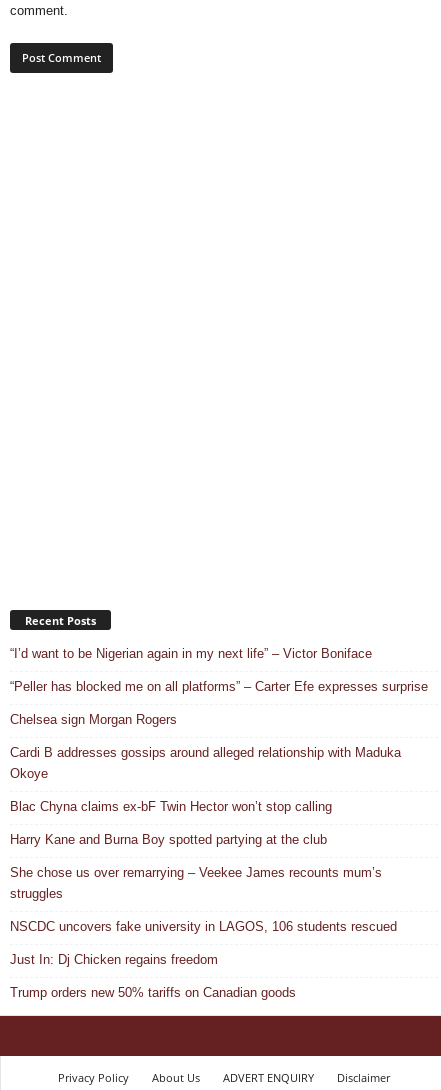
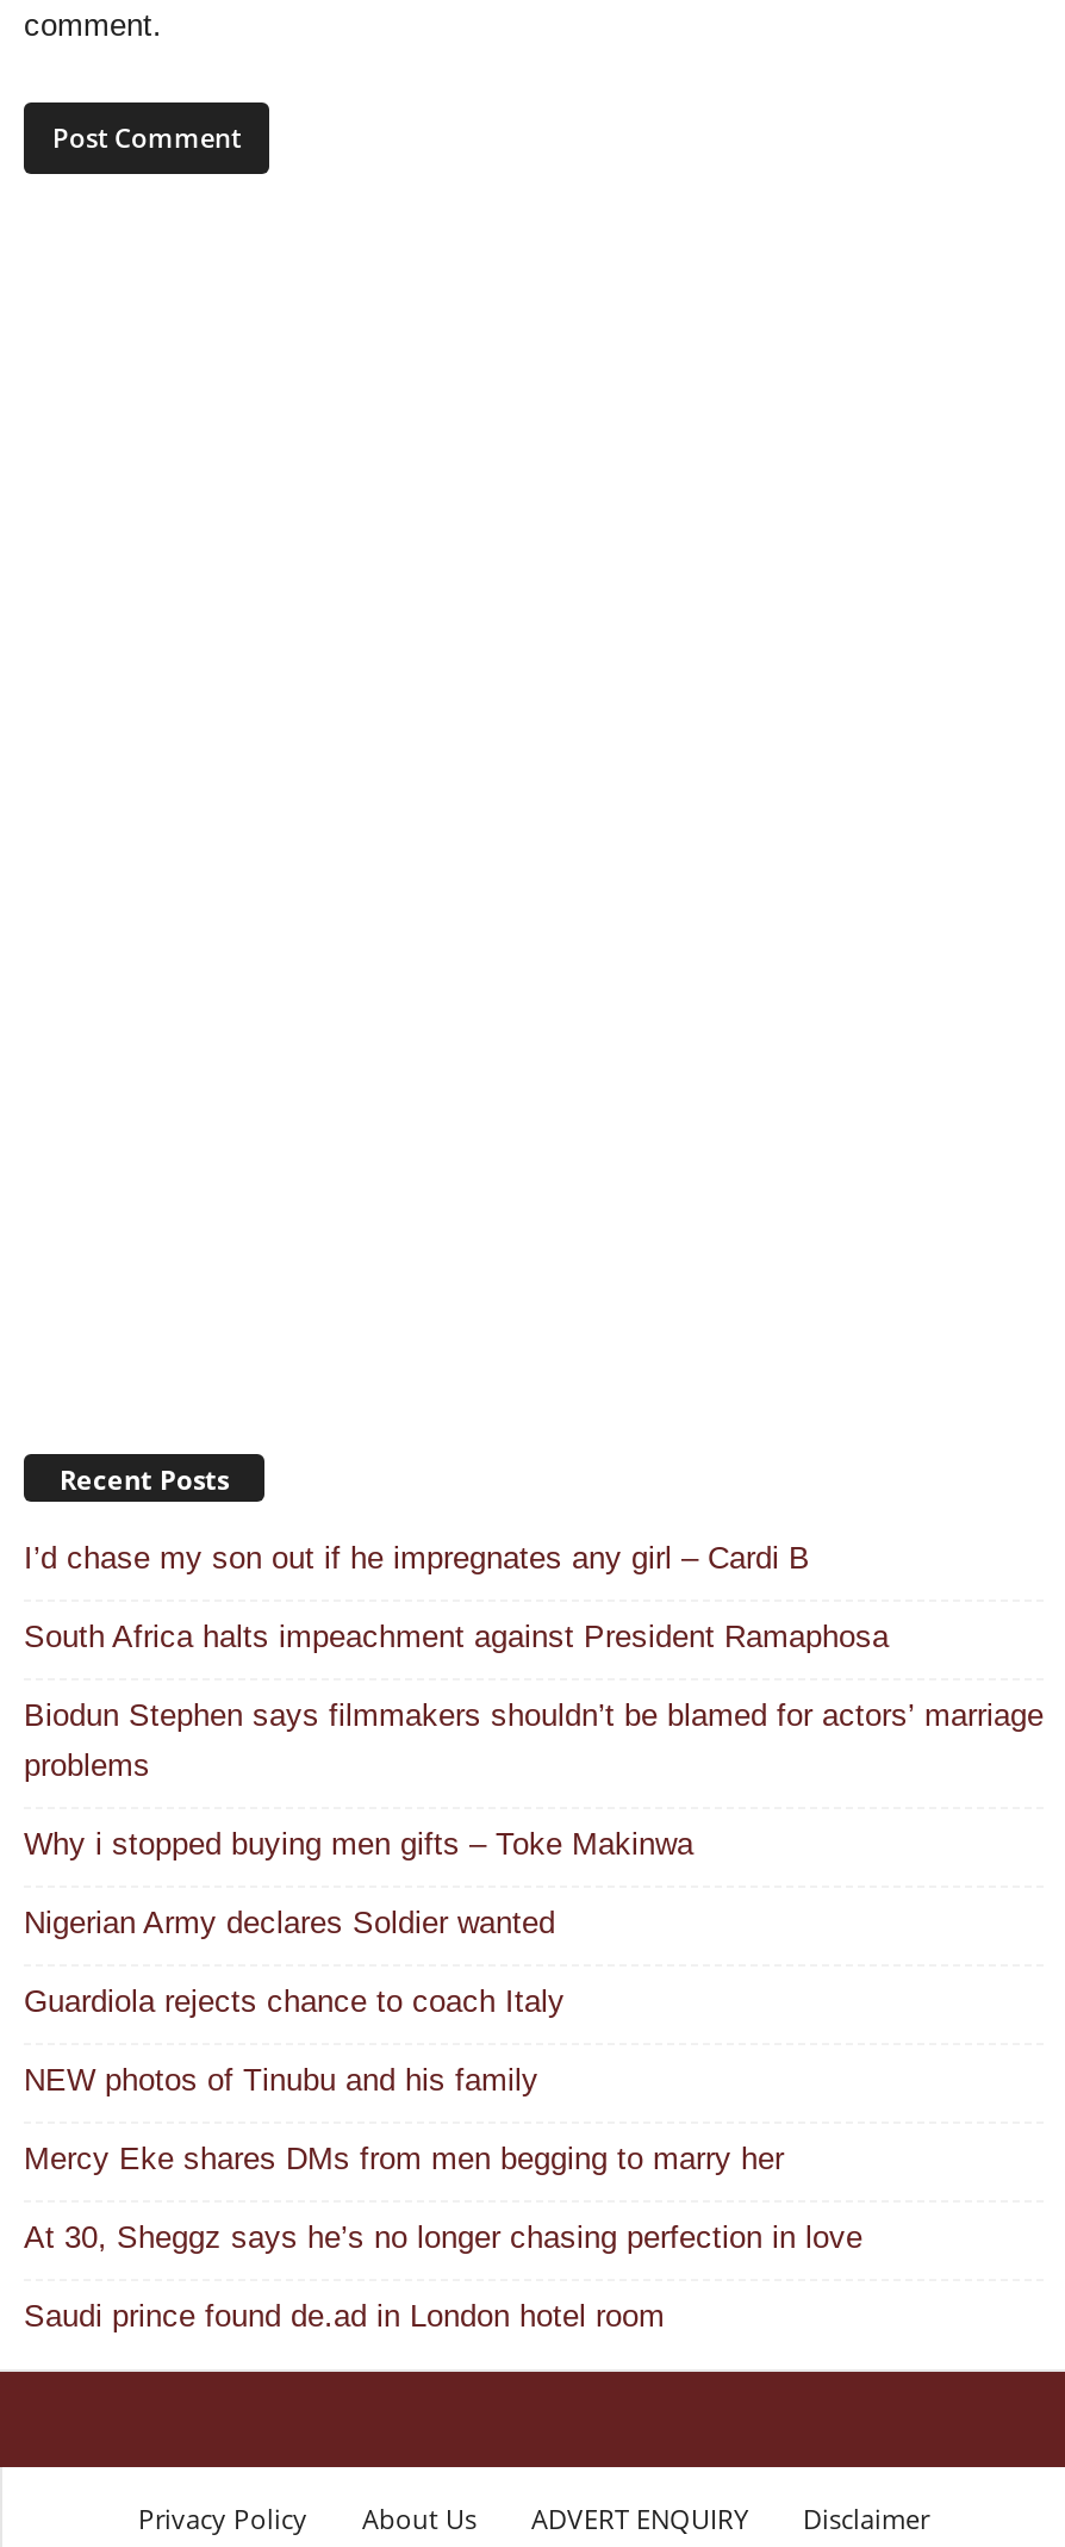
- “I’d want to be Nigerian again in my next life” – Victor Boniface
+ I’d chase my son out if he impregnates any girl – Cardi B

- “Peller has blocked me on all platforms” – Carter Efe expresses surprise
+ South Africa halts impeachment against President Ramaphosa

- Chelsea sign Morgan Rogers
+ Biodun Stephen says filmmakers shouldn’t be blamed for actors’ marriage
+ problems

- Cardi B addresses gossips around alleged relationship with Maduka
- Okoye
+ Why i stopped buying men gifts – Toke Makinwa

- Blac Chyna claims ex-bF Twin Hector won’t stop calling
+ Nigerian Army declares Soldier wanted

- Harry Kane and Burna Boy spotted partying at the club
+ Guardiola rejects chance to coach Italy

- She chose us over remarrying – Veekee James recounts mum’s
- struggles
+ NEW photos of Tinubu and his family

- NSCDC uncovers fake university in LAGOS, 106 students rescued
+ Mercy Eke shares DMs from men begging to marry her

- Just In: Dj Chicken regains freedom
+ At 30, Sheggz says he’s no longer chasing perfection in love

- Trump orders new 50% tariffs on Canadian goods
+ Saudi prince found de.ad in London hotel room
